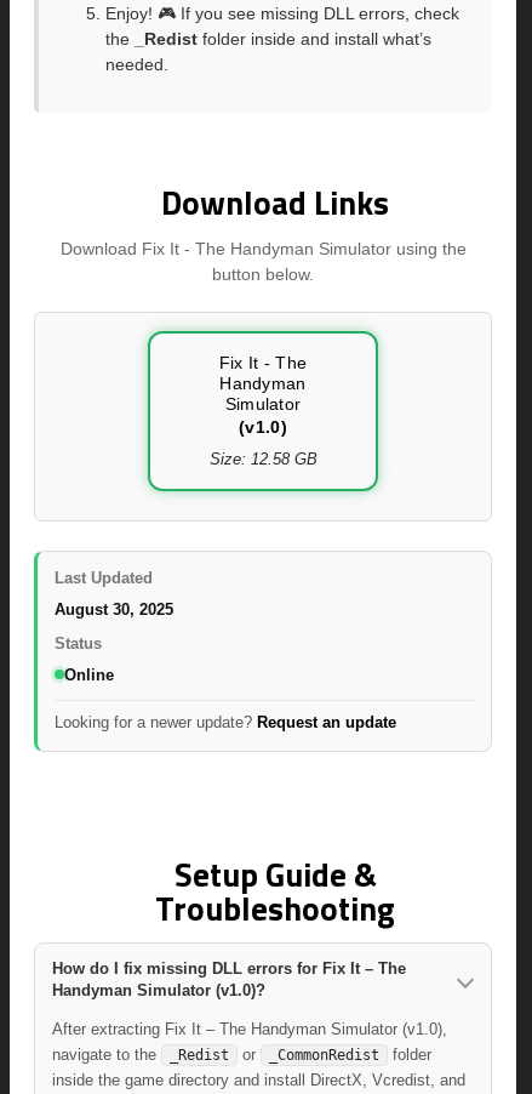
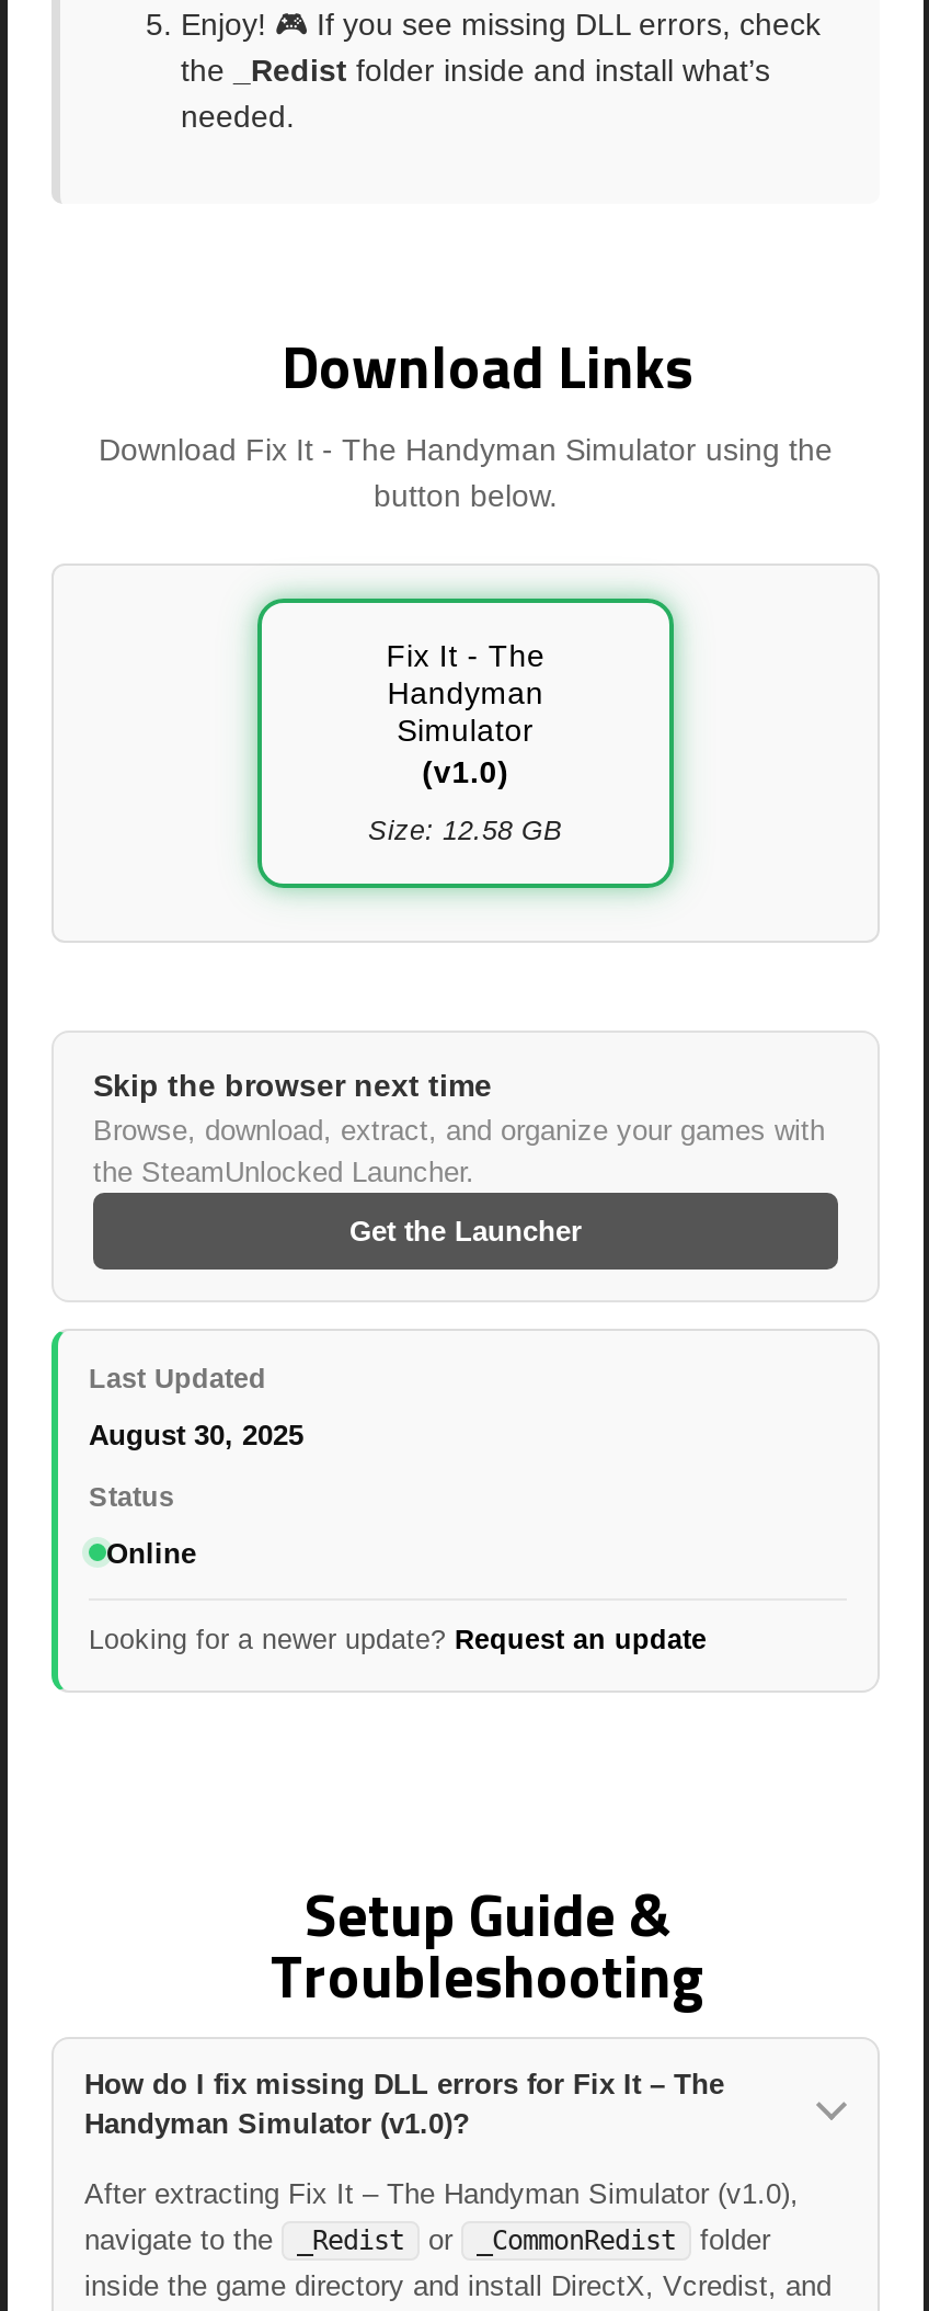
+ Skip the browser next time
+ Browse, download, extract, and organize your games with
+ the SteamUnlocked Launcher.
+ Get the Launcher
